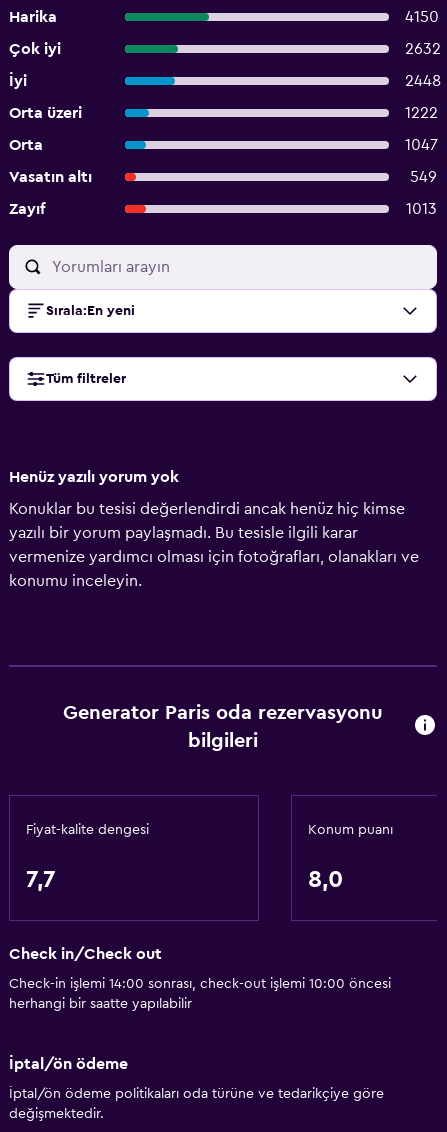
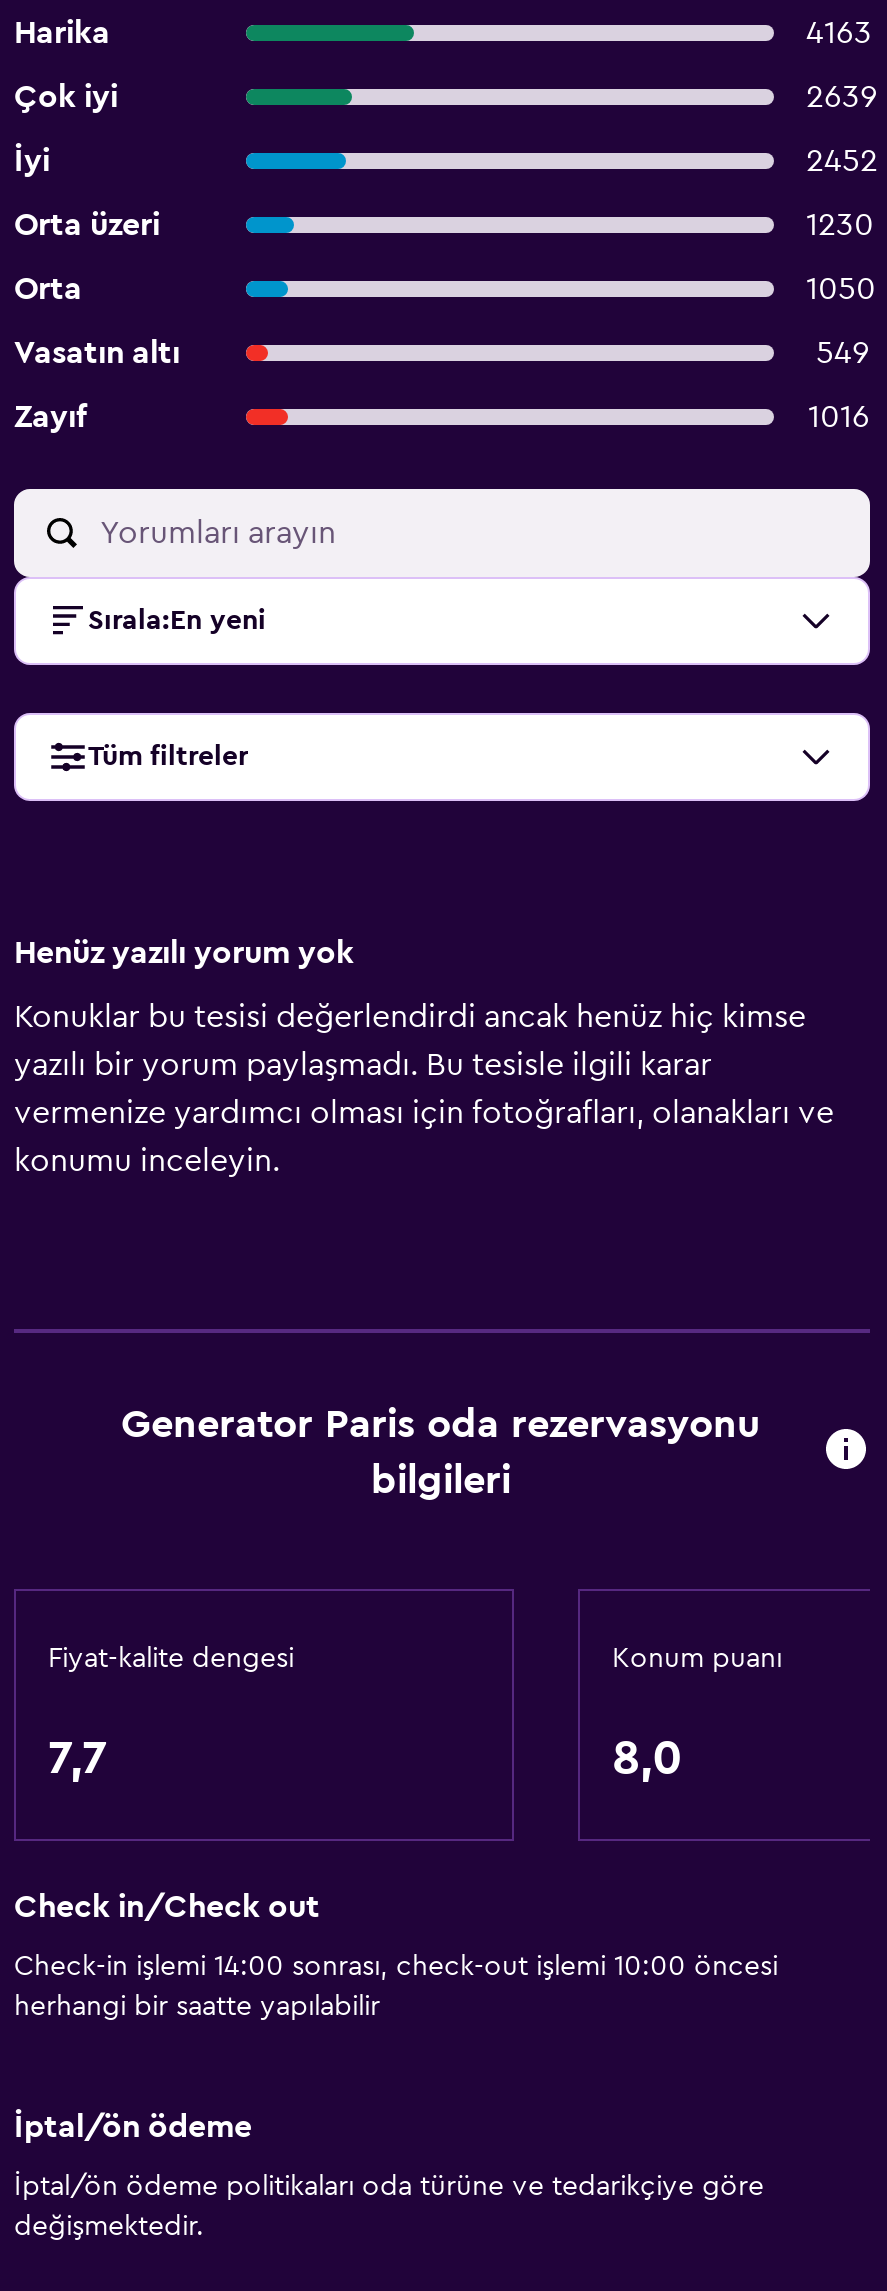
- 4150
+ 4163

- 2632
+ 2639

- 2448
+ 2452

- 1222
+ 1230

- 1047
+ 1050

- 1013
+ 1016
